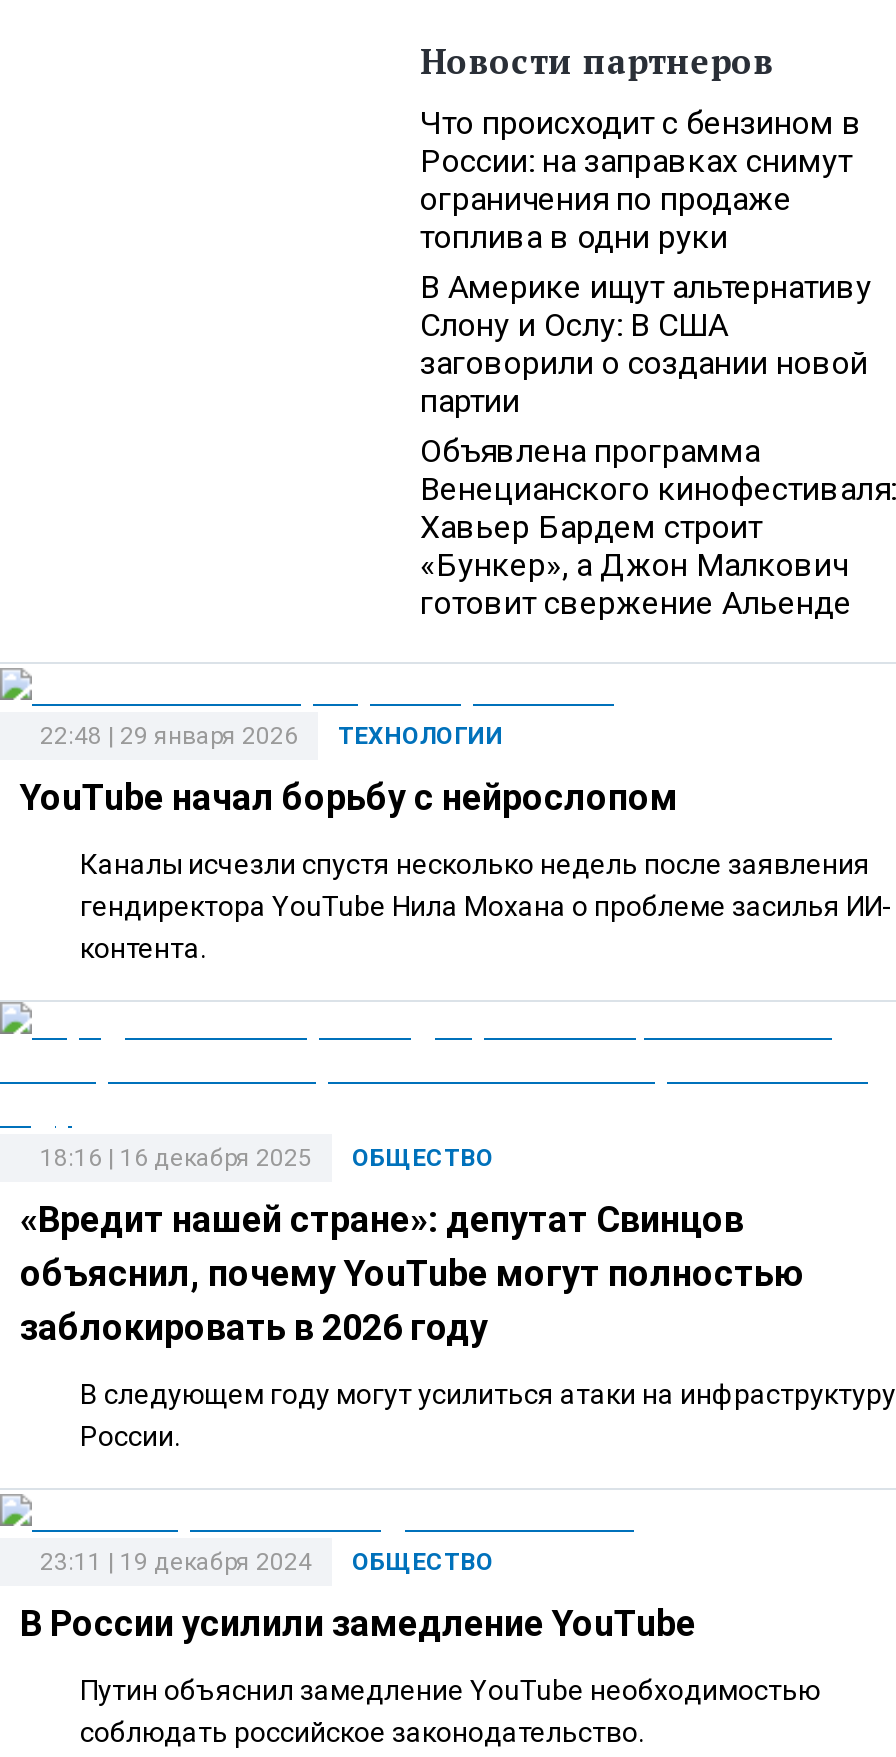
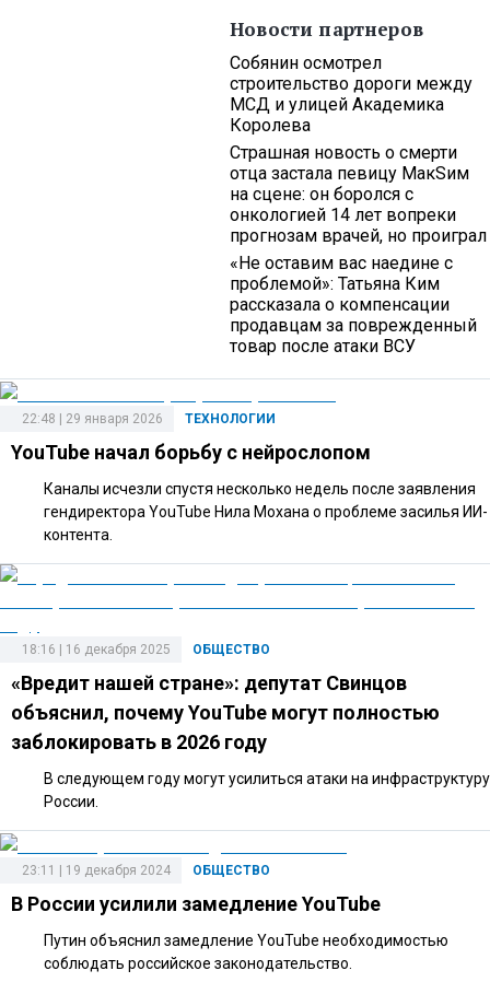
- Что происходит с бензином в
- России: на заправках снимут
- ограничения по продаже
- топлива в одни руки
- В Америке ищут альтернативу
- Слону и Ослу: В США
- заговорили о создании новой
- партии
- Объявлена программа
- Венецианского кинофестиваля:
- Хавьер Бардем строит
- «Бункер», а Джон Малкович
- готовит свержение Альенде
+ Собянин осмотрел
+ строительство дороги между
+ МСД и улицей Академика
+ Королева
+ Страшная новость о смерти
+ отца застала певицу МакSим
+ на сцене: он боролся с
+ онкологией 14 лет вопреки
+ прогнозам врачей, но проиграл
+ «Не оставим вас наедине с
+ проблемой»: Татьяна Ким
+ рассказала о компенсации
+ продавцам за поврежденный
+ товар после атаки ВСУ
